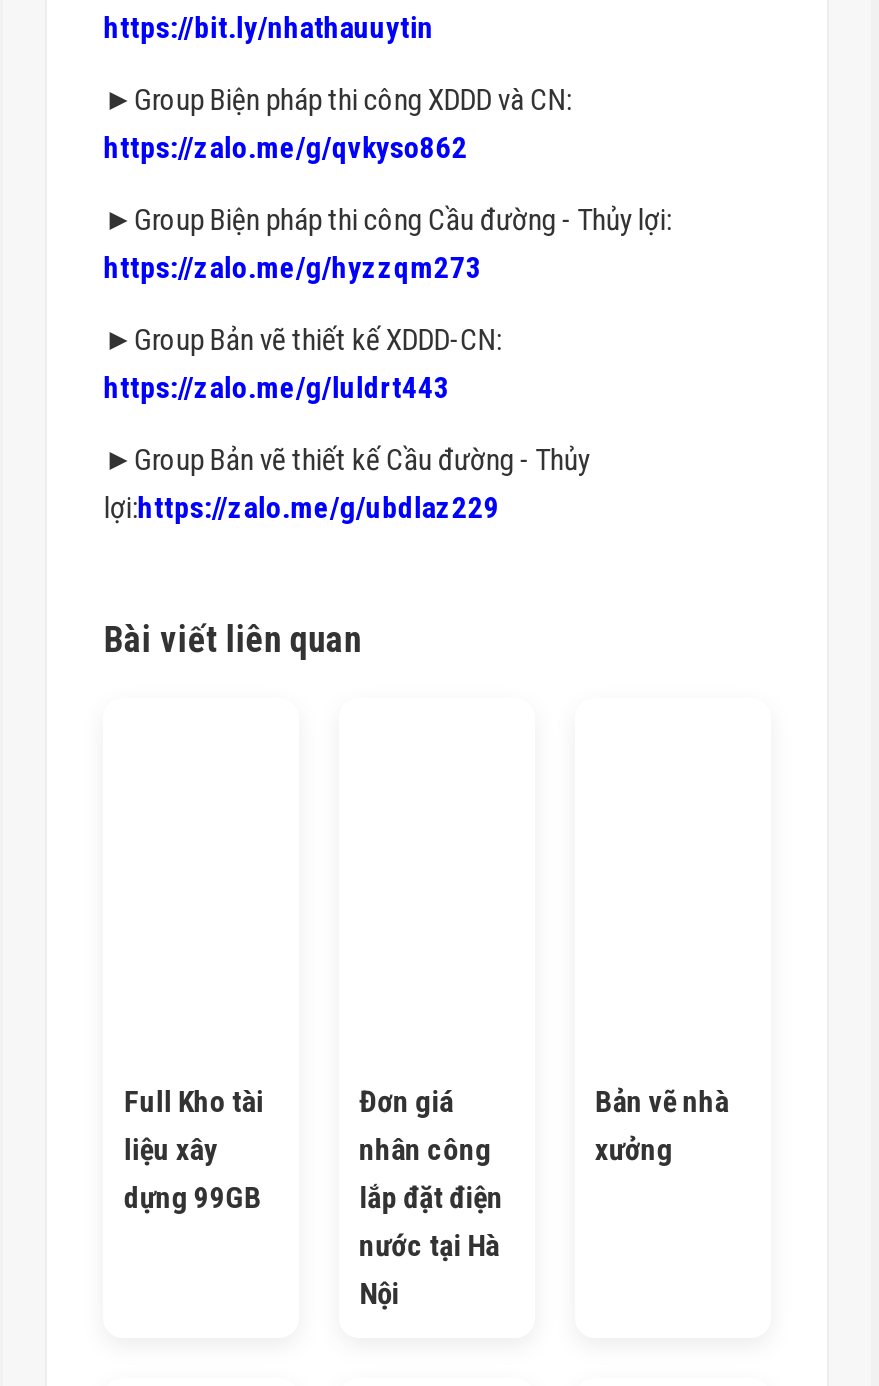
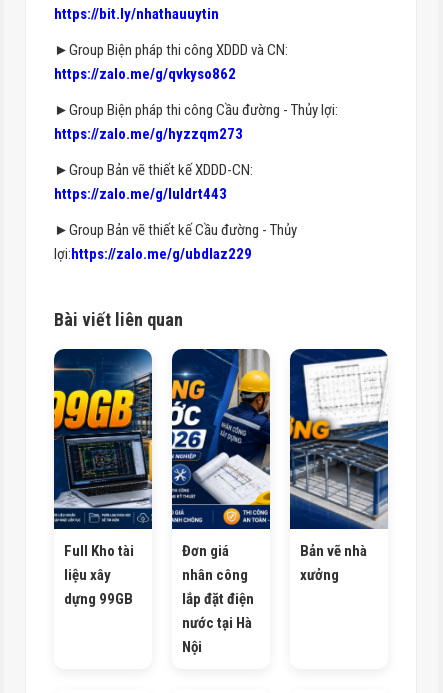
+ [image]

+ [image]

+ [image]
